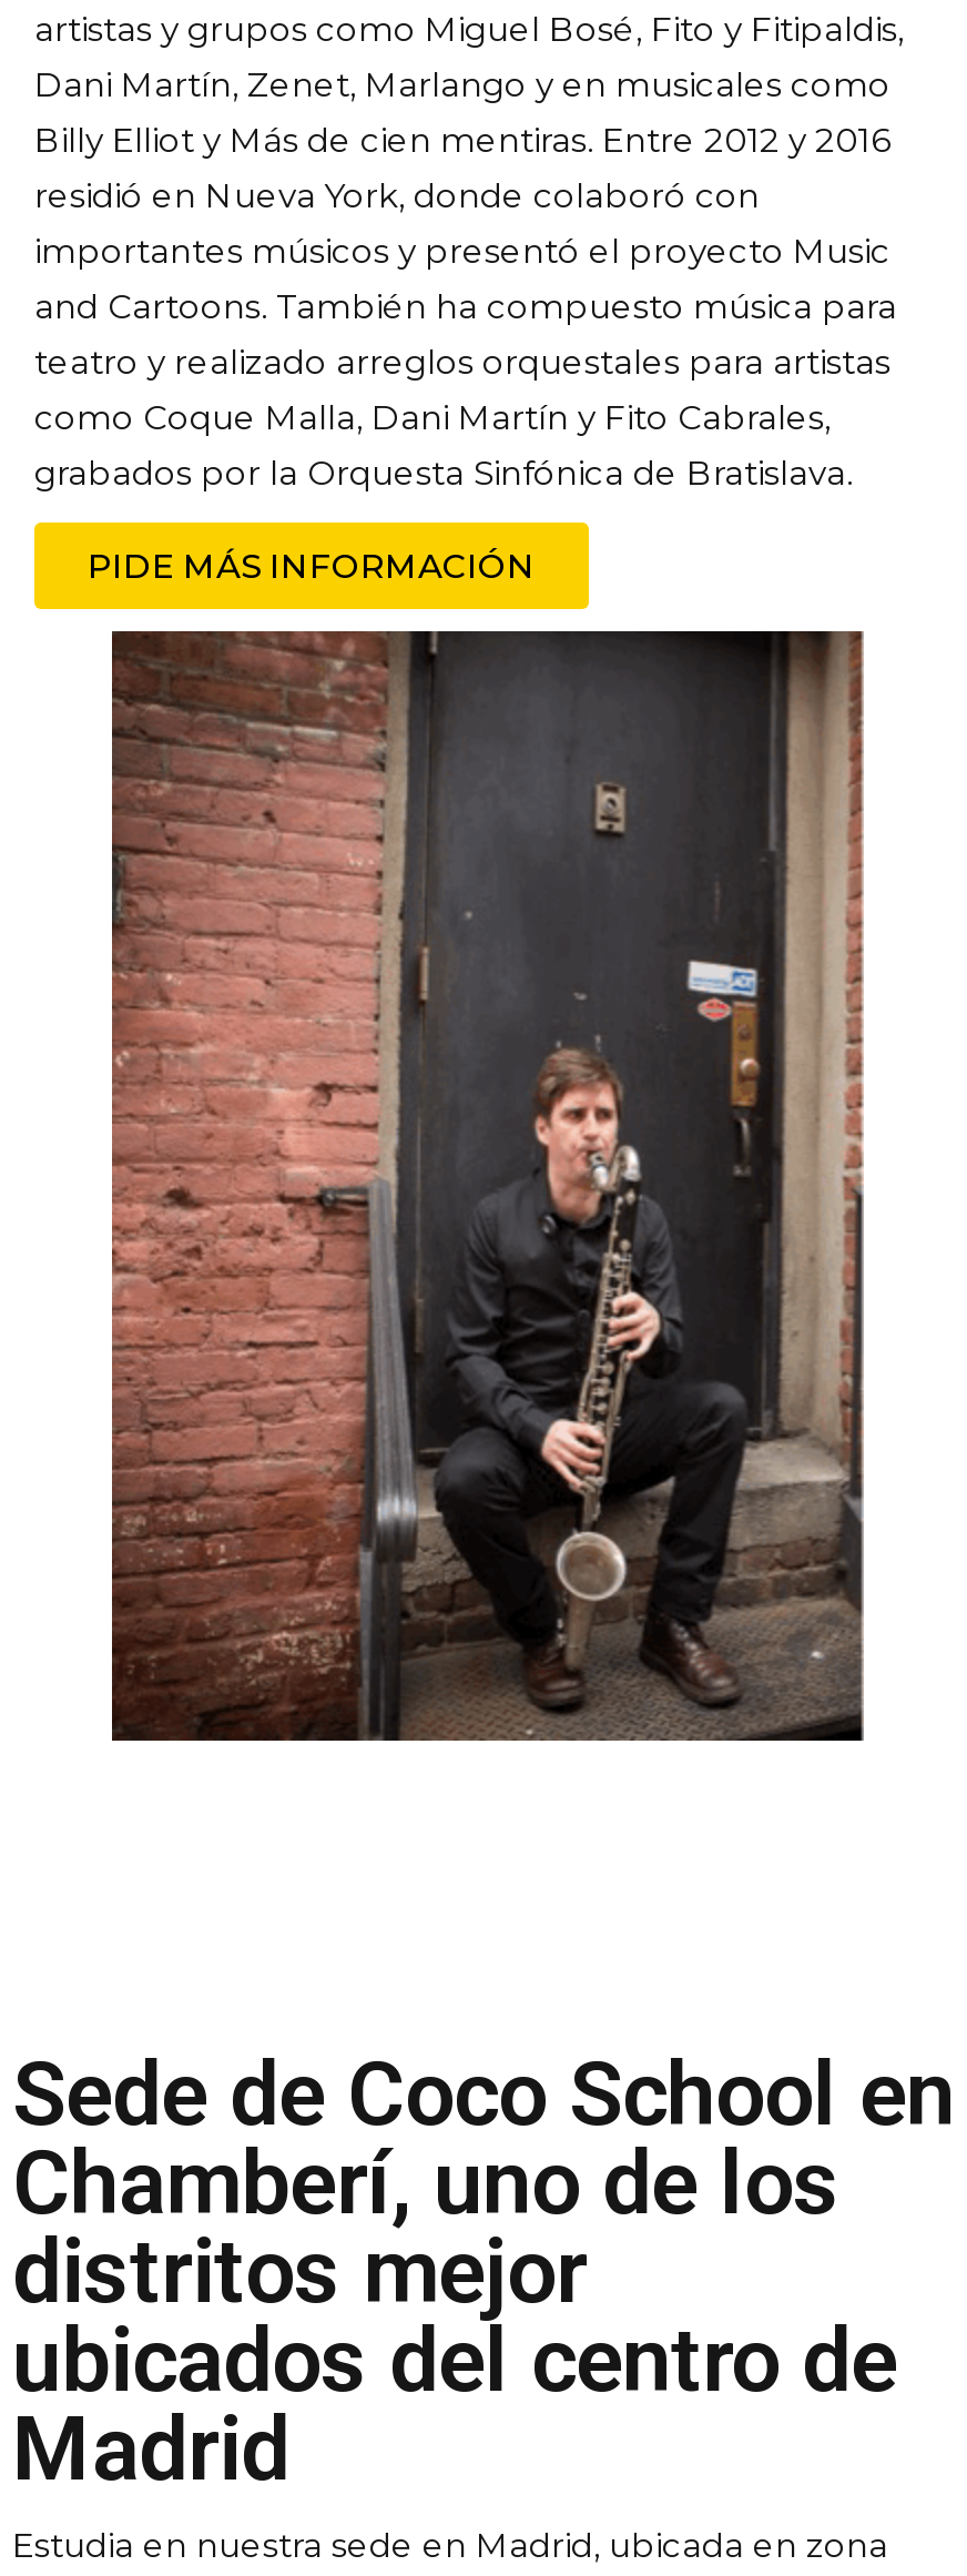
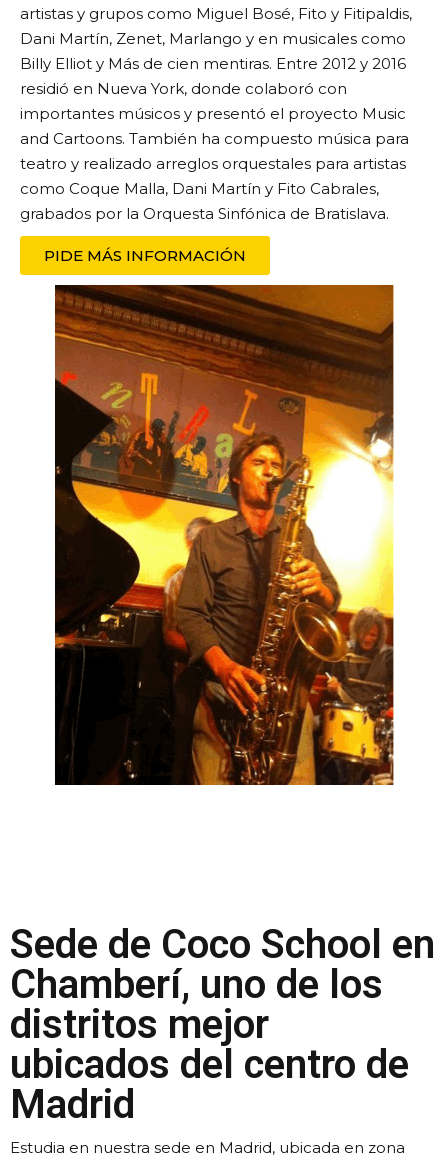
- [image]
+ [image]
